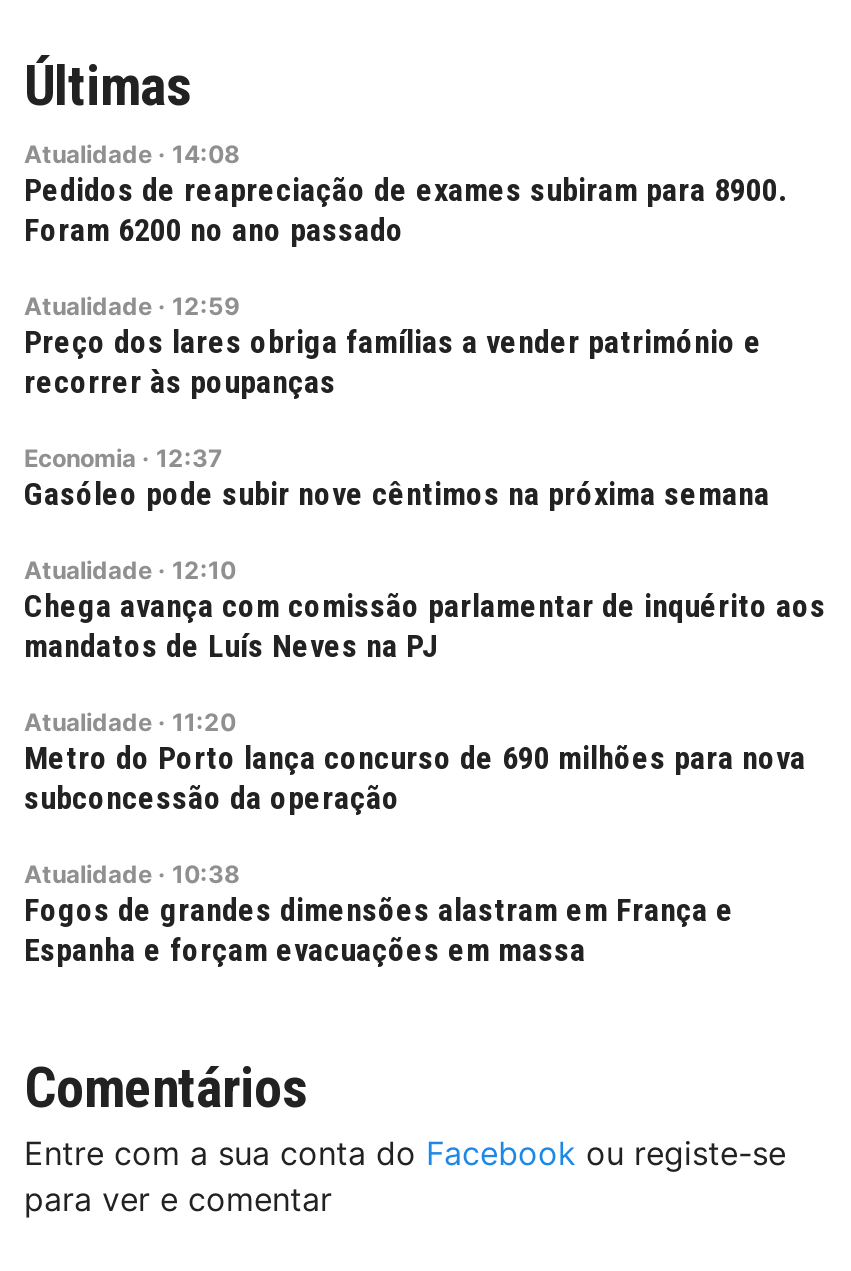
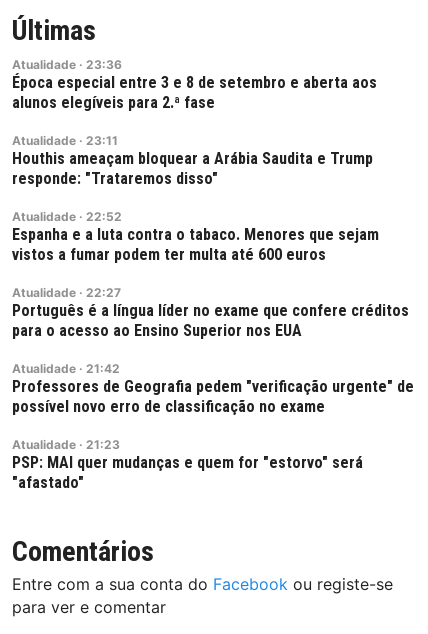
- Atualidade · 14:08
- Pedidos de reapreciação de exames subiram para 8900.
- Foram 6200 no ano passado
+ Atualidade · 23:36
+ Época especial entre 3 e 8 de setembro e aberta aos
+ alunos elegíveis para 2.ª fase

- Atualidade · 12:59
- Preço dos lares obriga famílias a vender património e
- recorrer às poupanças
+ Atualidade · 23:11
+ Houthis ameaçam bloquear a Arábia Saudita e Trump
+ responde: "Trataremos disso"

- Economia · 12:37
- Gasóleo pode subir nove cêntimos na próxima semana
+ Atualidade · 22:52
+ Espanha e a luta contra o tabaco. Menores que sejam
+ vistos a fumar podem ter multa até 600 euros

- Atualidade · 12:10
- Chega avança com comissão parlamentar de inquérito aos
- mandatos de Luís Neves na PJ
+ Atualidade · 22:27
+ Português é a língua líder no exame que confere créditos
+ para o acesso ao Ensino Superior nos EUA

- Atualidade · 11:20
- Metro do Porto lança concurso de 690 milhões para nova
- subconcessão da operação
+ Atualidade · 21:42
+ Professores de Geografia pedem "verificação urgente" de
+ possível novo erro de classificação no exame

- Atualidade · 10:38
- Fogos de grandes dimensões alastram em França e
- Espanha e forçam evacuações em massa
+ Atualidade · 21:23
+ PSP: MAI quer mudanças e quem for "estorvo" será
+ "afastado"
